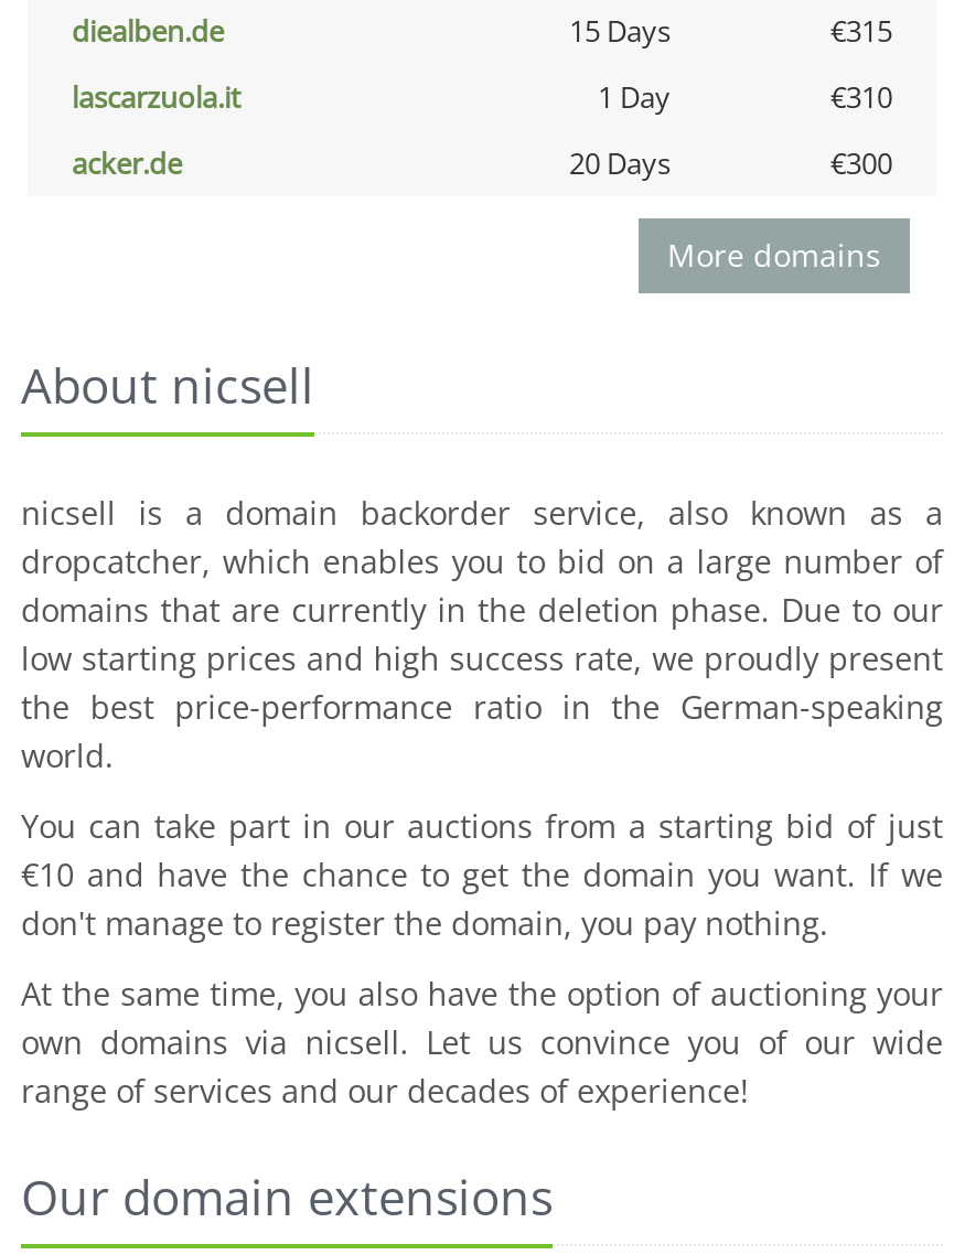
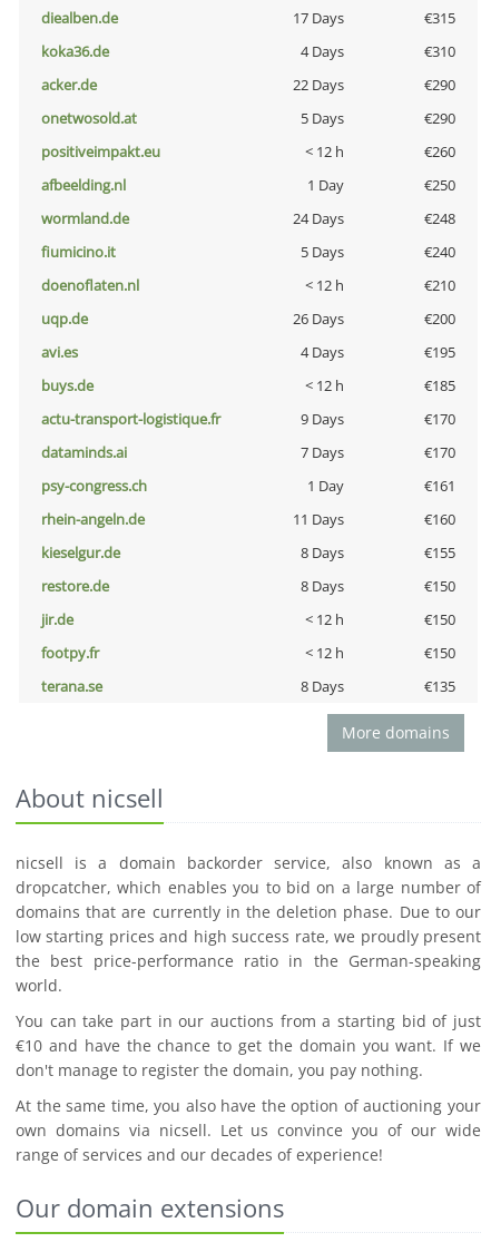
- 15 Days
+ 17 Days

- lascarzuola.it
- 1 Day
+ koka36.de
+ 4 Days

- 20 Days
- €300
+ 22 Days
+ €290
+ onetwosold.at
+ 5 Days
+ €290
+ positiveimpakt.eu
+ < 12 h
+ €260
+ afbeelding.nl
+ 1 Day
+ €250
+ wormland.de
+ 24 Days
+ €248
+ fiumicino.it
+ 5 Days
+ €240
+ doenoflaten.nl
+ < 12 h
+ €210
+ uqp.de
+ 26 Days
+ €200
+ avi.es
+ 4 Days
+ €195
+ buys.de
+ < 12 h
+ €185
+ actu-transport-logistique.fr
+ 9 Days
+ €170
+ dataminds.ai
+ 7 Days
+ €170
+ psy-congress.ch
+ 1 Day
+ €161
+ rhein-angeln.de
+ 11 Days
+ €160
+ kieselgur.de
+ 8 Days
+ €155
+ restore.de
+ 8 Days
+ €150
+ jir.de
+ < 12 h
+ €150
+ footpy.fr
+ < 12 h
+ €150
+ terana.se
+ 8 Days
+ €135
